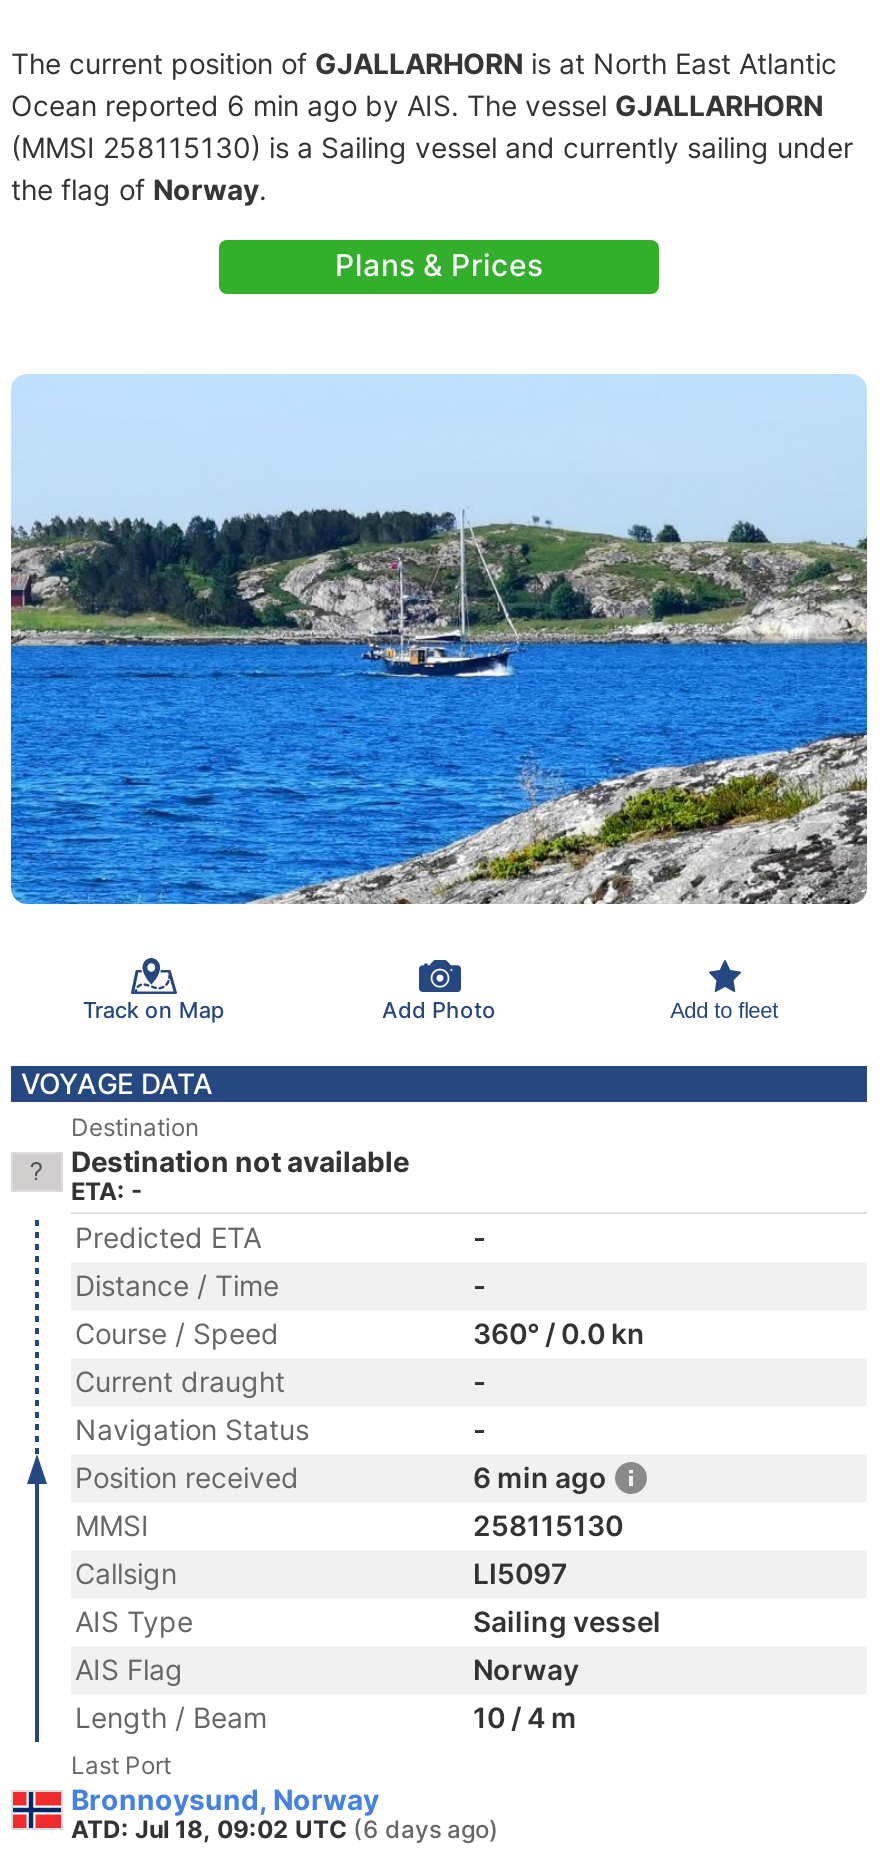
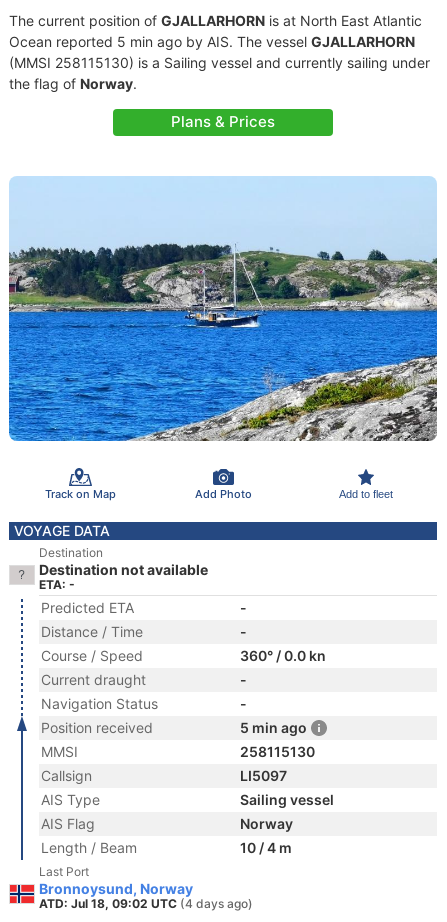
- Ocean reported 6 min ago by AIS. The vessel GJALLARHORN
+ Ocean reported 5 min ago by AIS. The vessel GJALLARHORN

- 6 min ago
+ 5 min ago

- ATD: Jul 18, 09:02 UTC (6 days ago)
+ ATD: Jul 18, 09:02 UTC (4 days ago)
